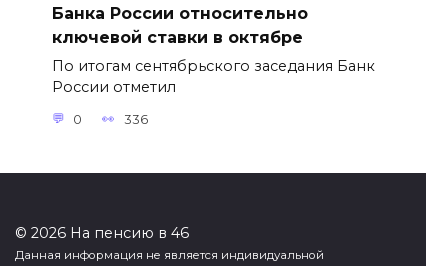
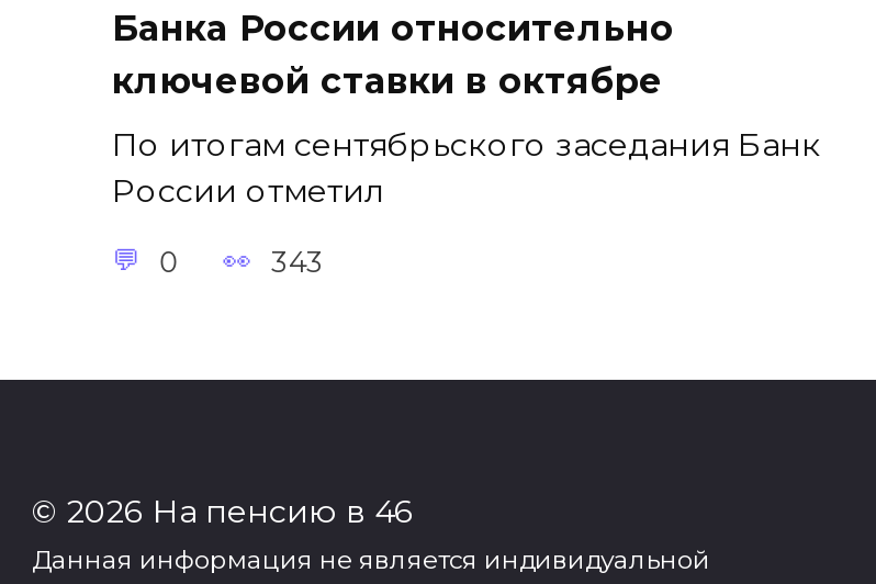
- 336
+ 343
